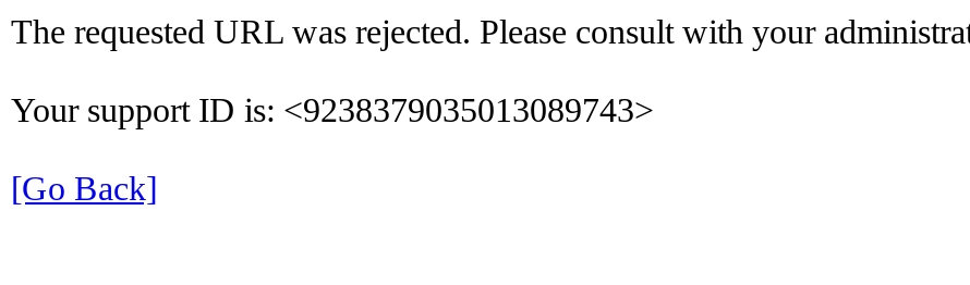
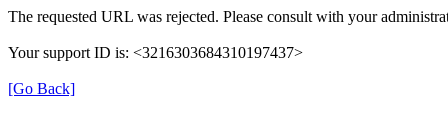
- Your support ID is: <9238379035013089743>
+ Your support ID is: <3216303684310197437>
